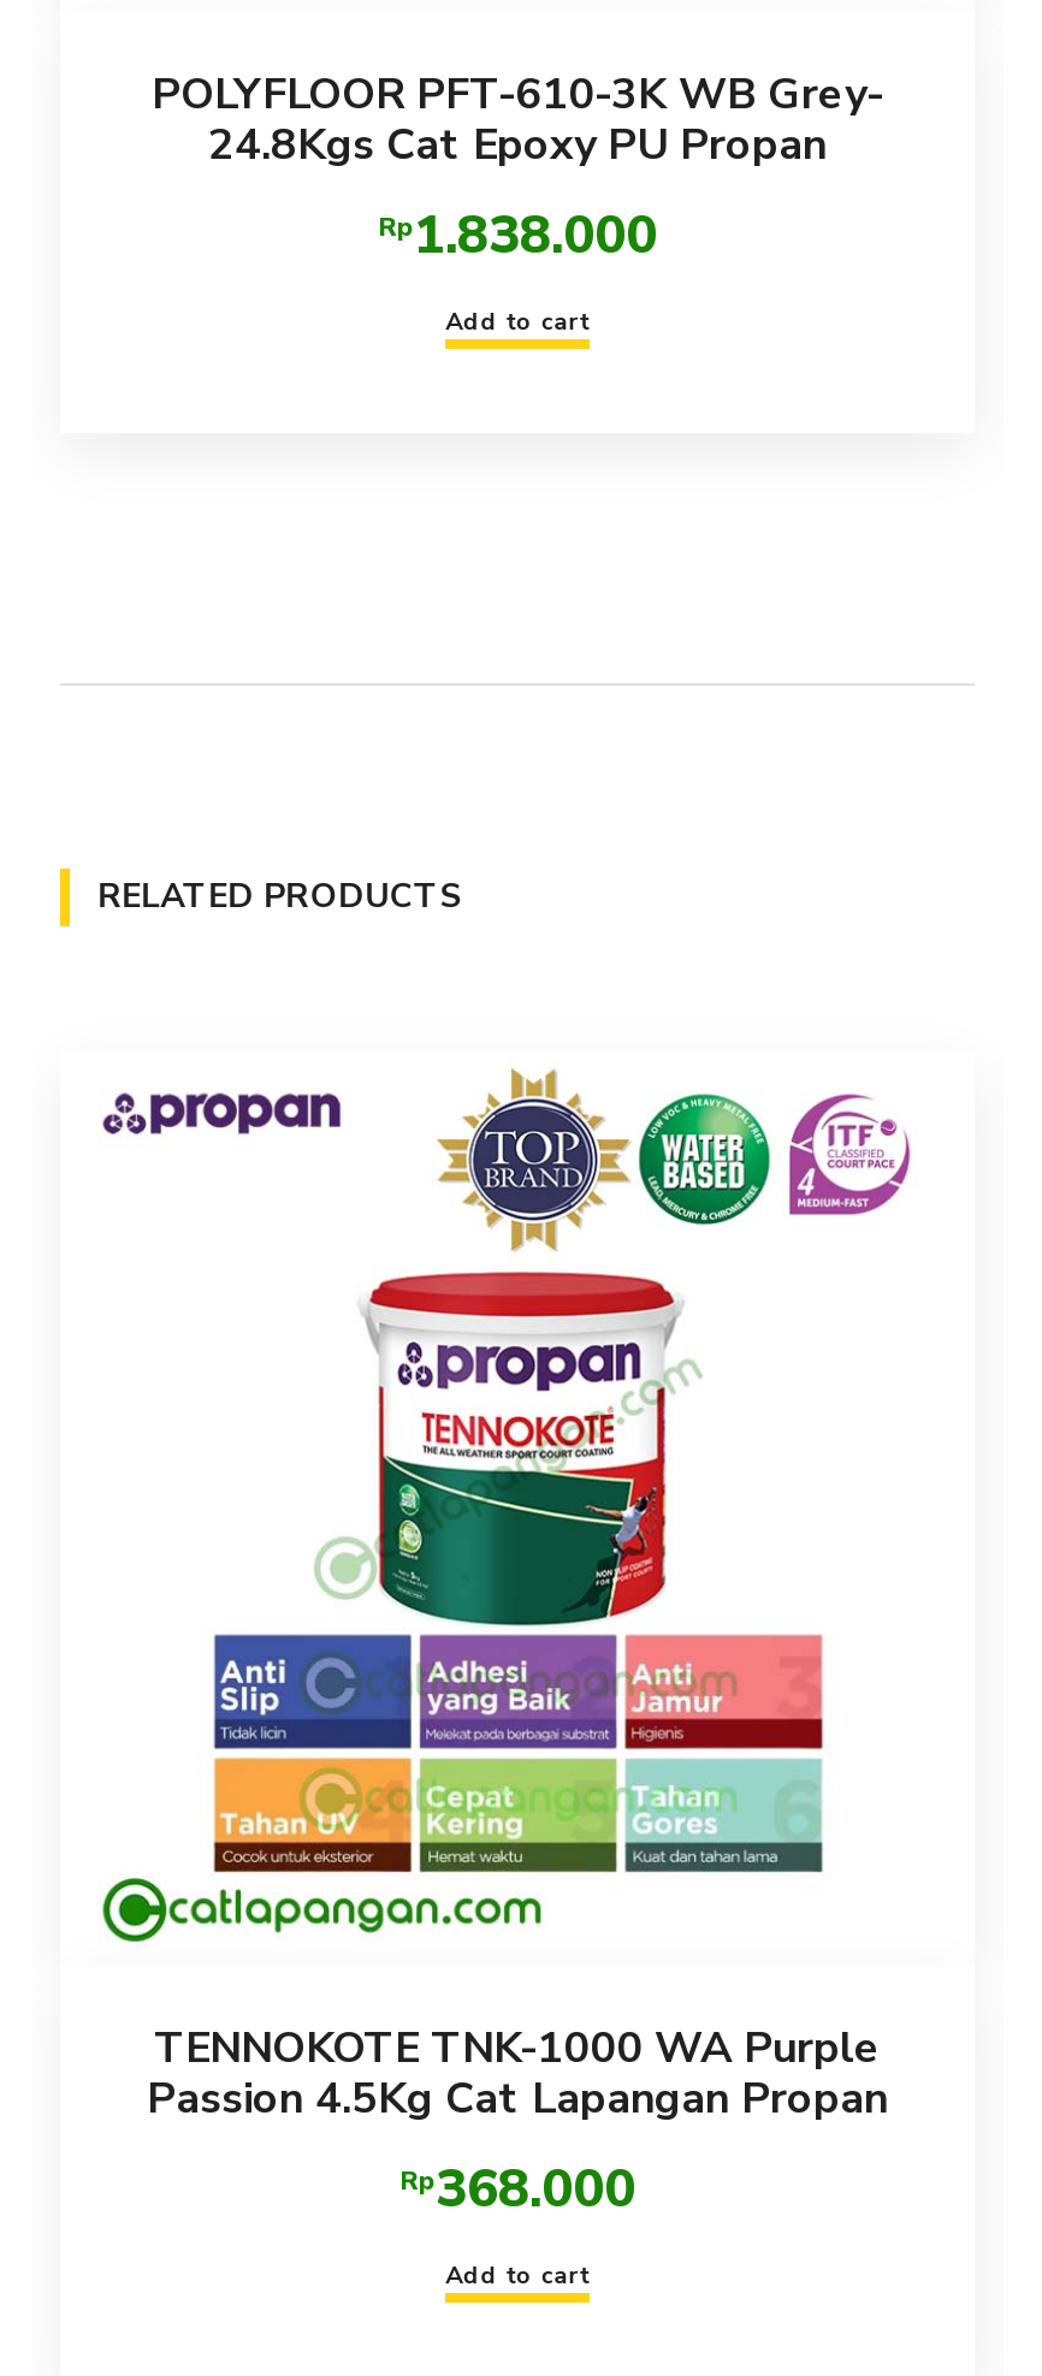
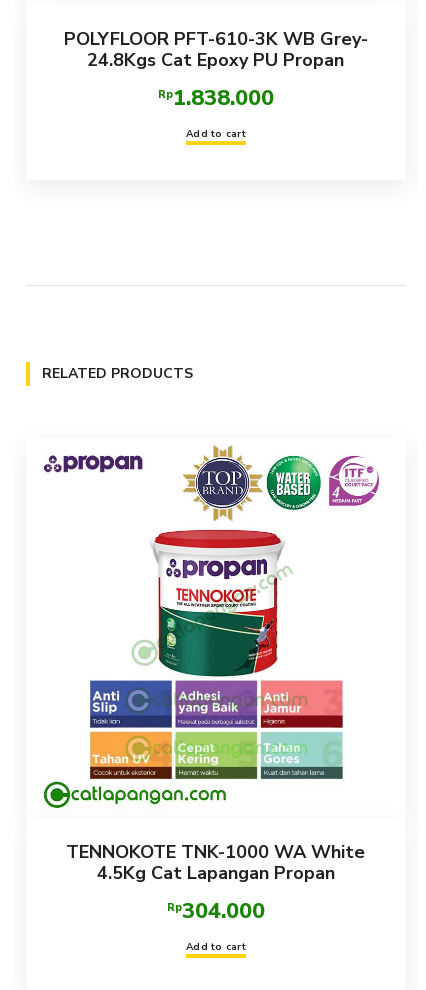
- TENNOKOTE TNK-1000 WA Purple
- Passion 4.5Kg Cat Lapangan Propan
- Rp368.000
+ TENNOKOTE TNK-1000 WA White
+ 4.5Kg Cat Lapangan Propan
+ Rp304.000
